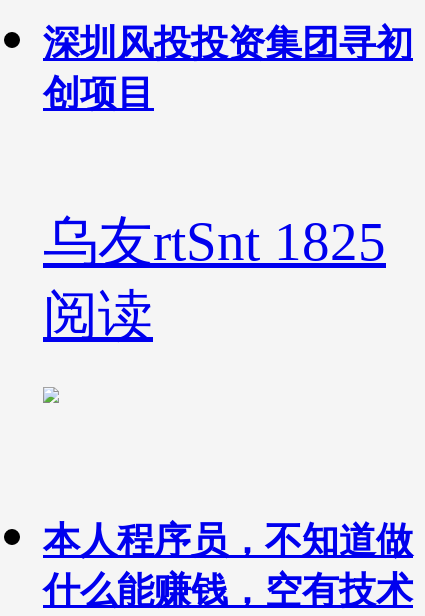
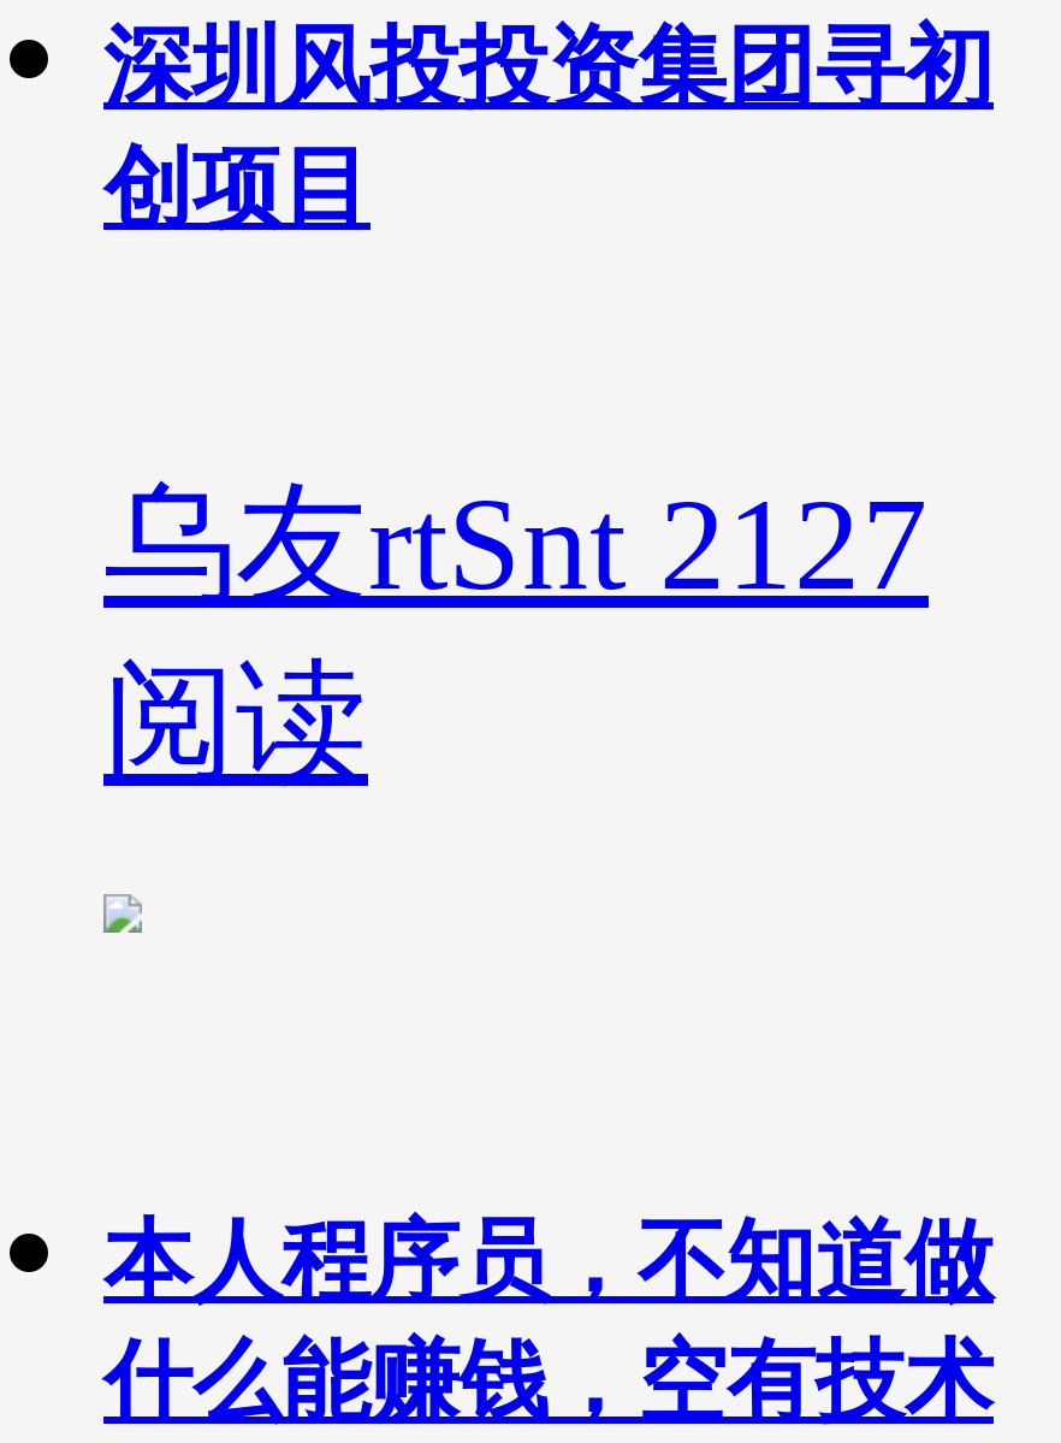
- 乌友rtSnt 1825
+ 乌友rtSnt 2127
